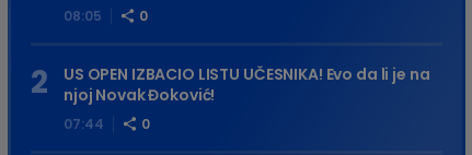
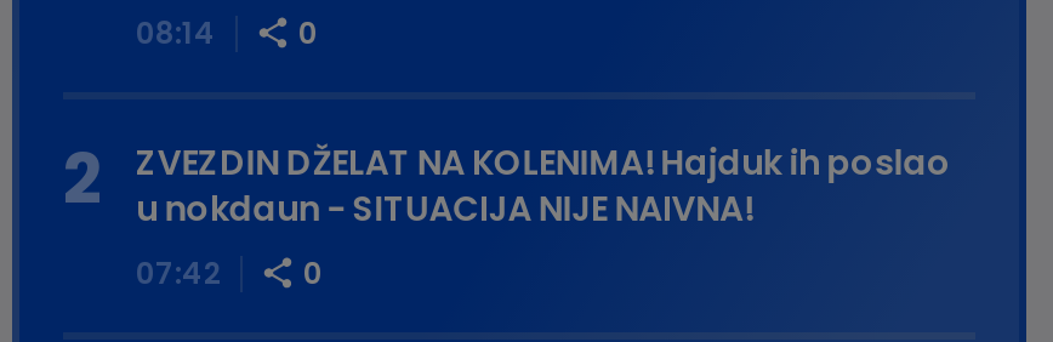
- 08:05 0
+ 08:14 0

- US OPEN IZBACIO LISTU UČESNIKA! Evo da li je na
- njoj Novak Đoković!
+ ZVEZDIN DŽELAT NA KOLENIMA! Hajduk ih poslao
+ u nokdaun - SITUACIJA NIJE NAIVNA!

- 07:44 0
+ 07:42 0
